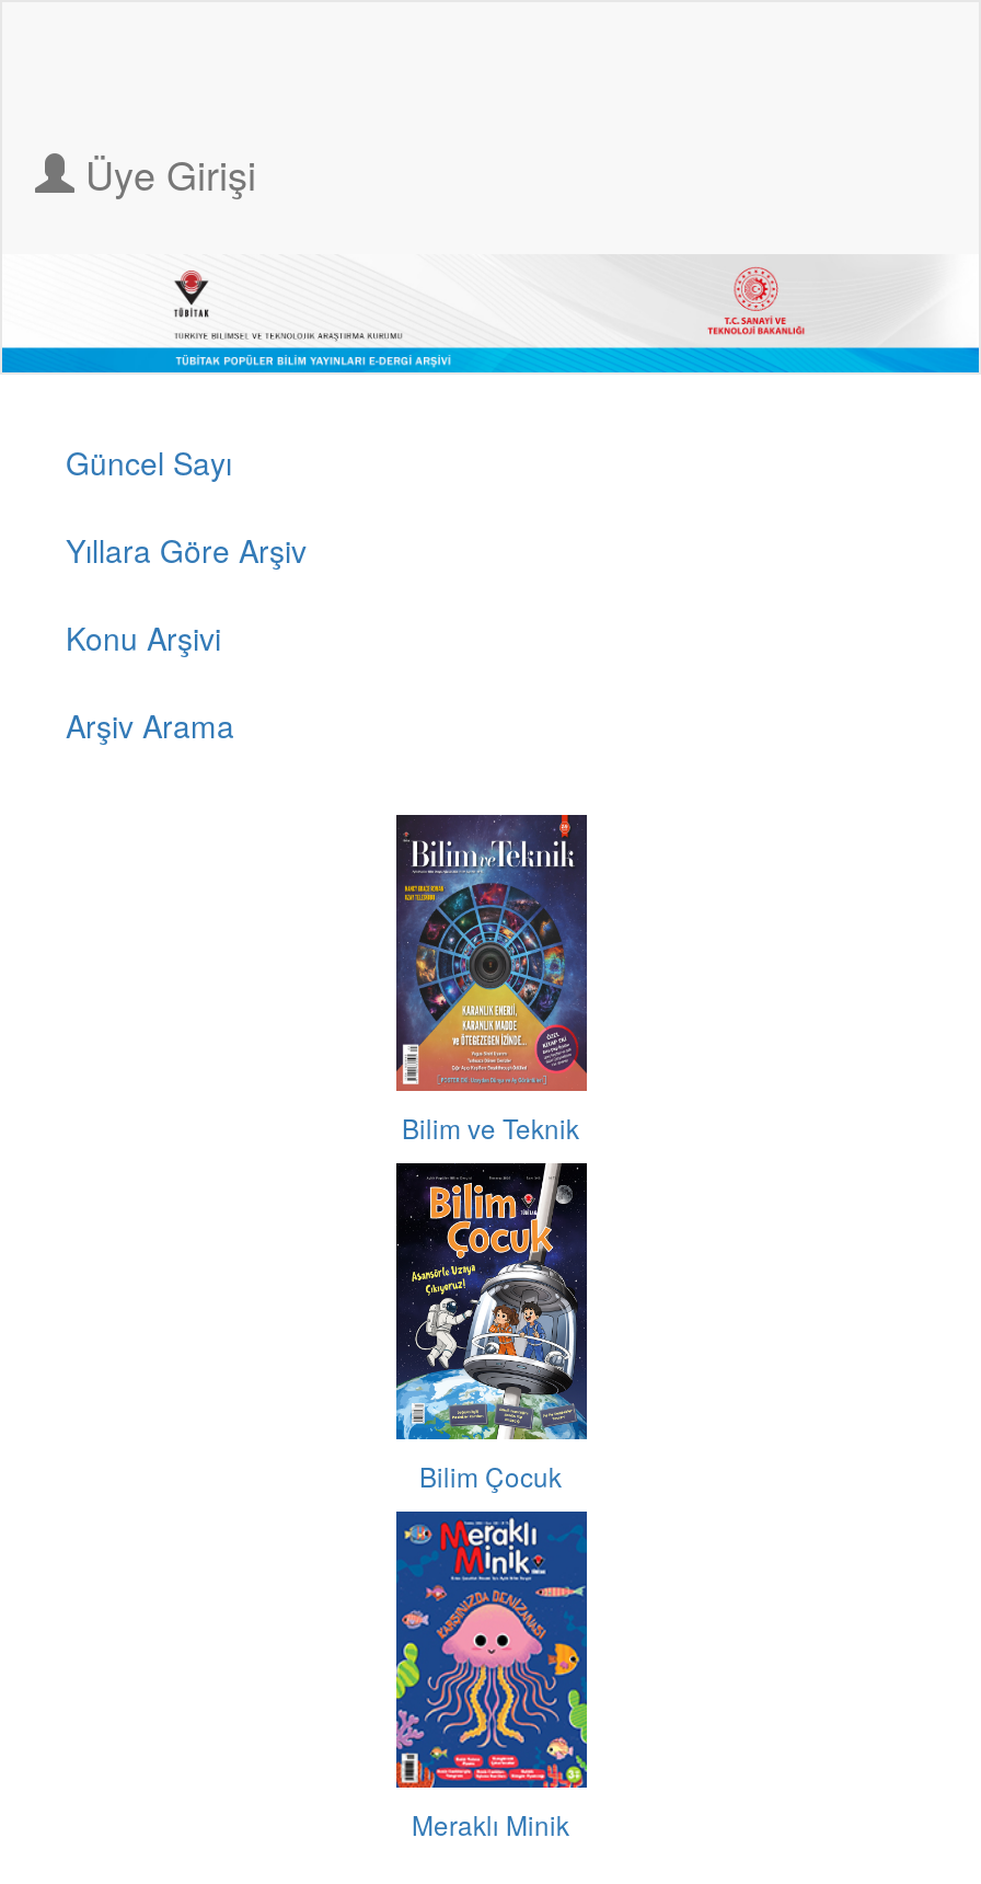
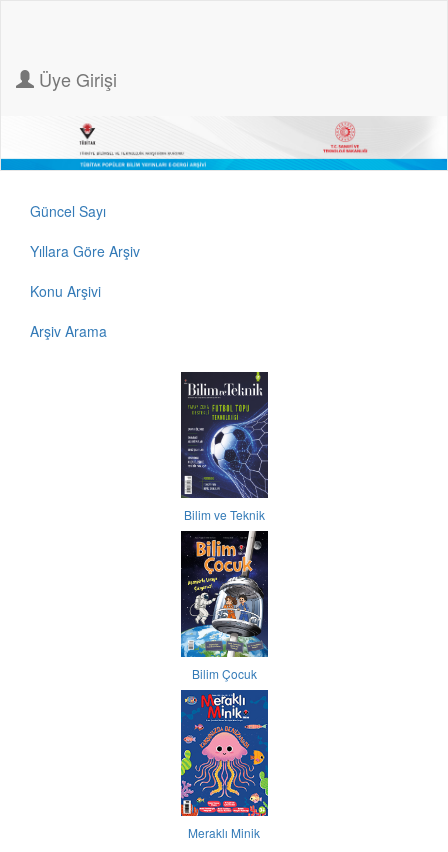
- [image]
+ [image]
